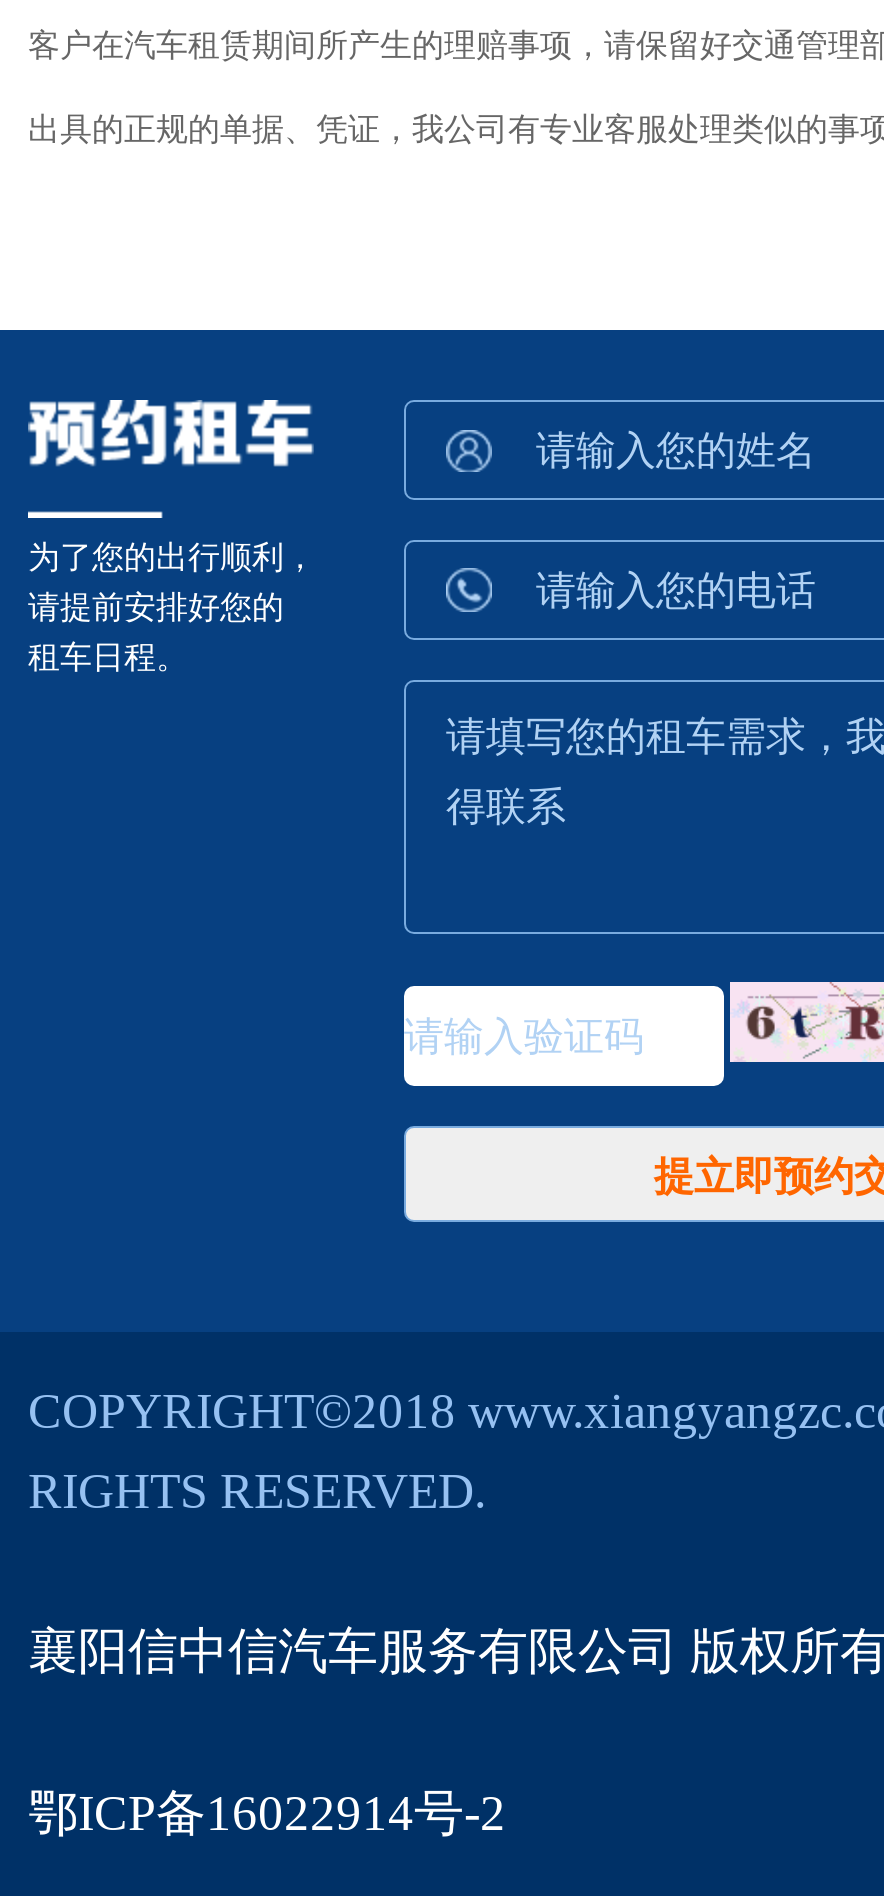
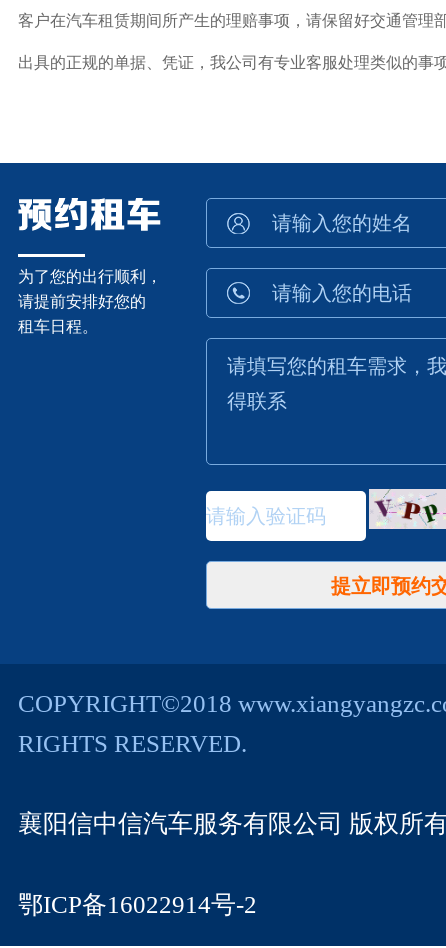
- [image]
+ [image]
